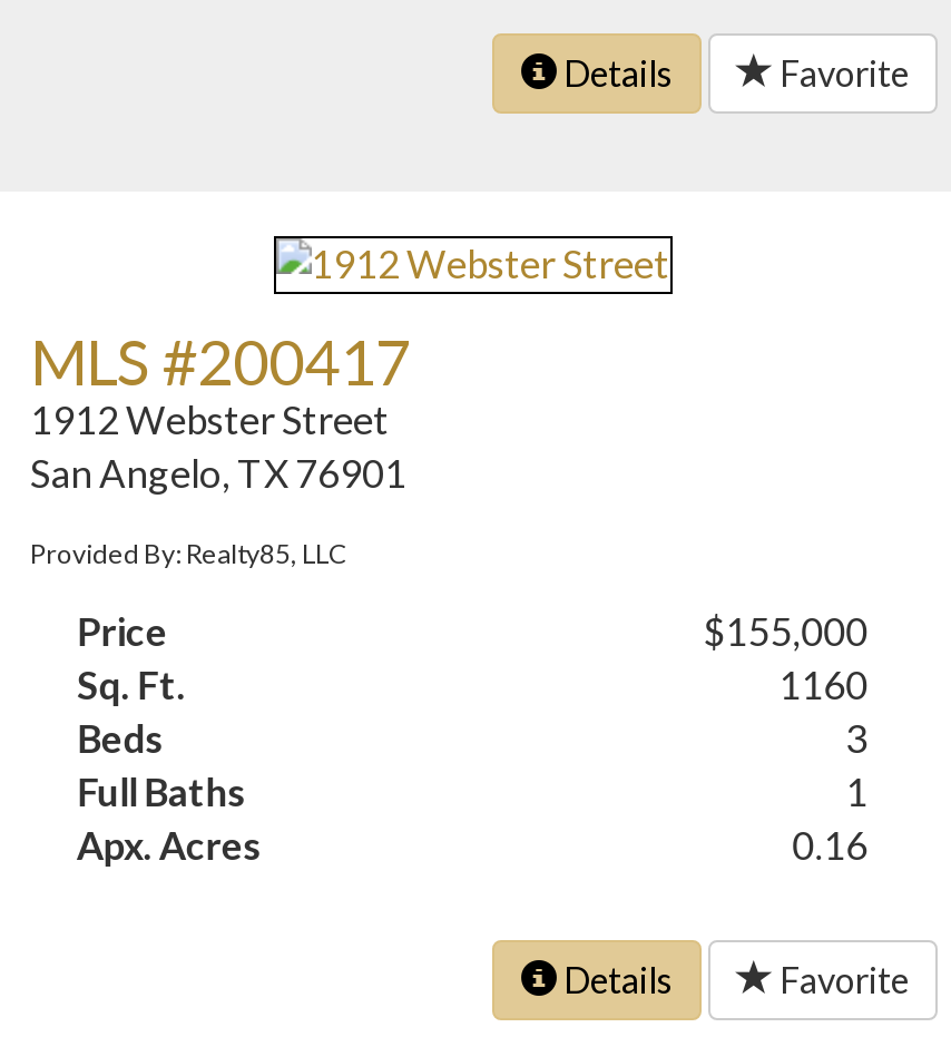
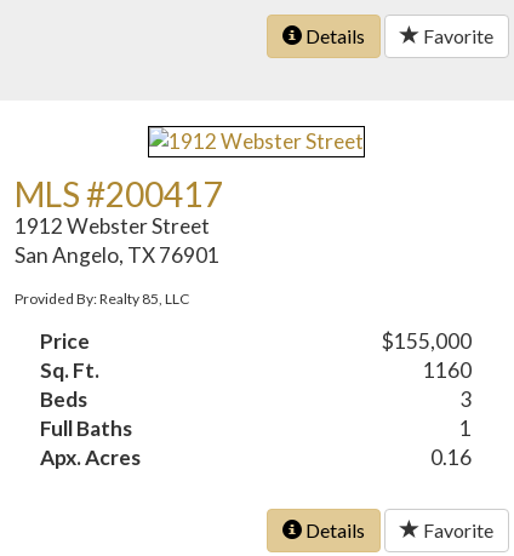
- Provided By: Realty85, LLC
+ Provided By: Realty 85, LLC
